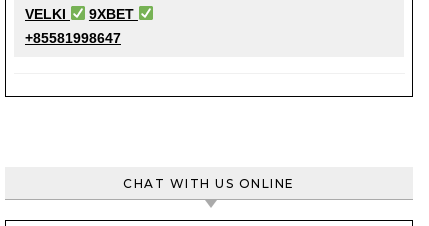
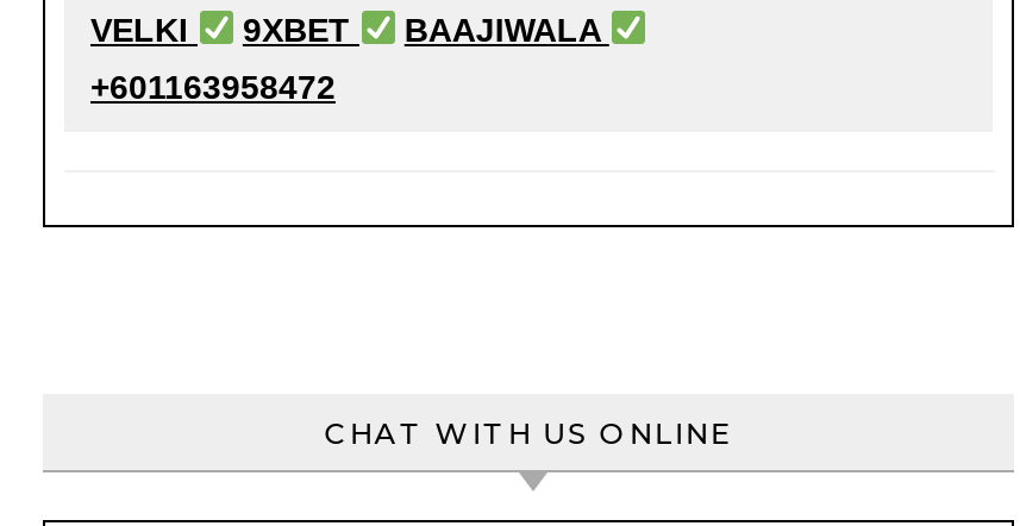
- +85581998647
+ BAAJIWALA
+ +601163958472
